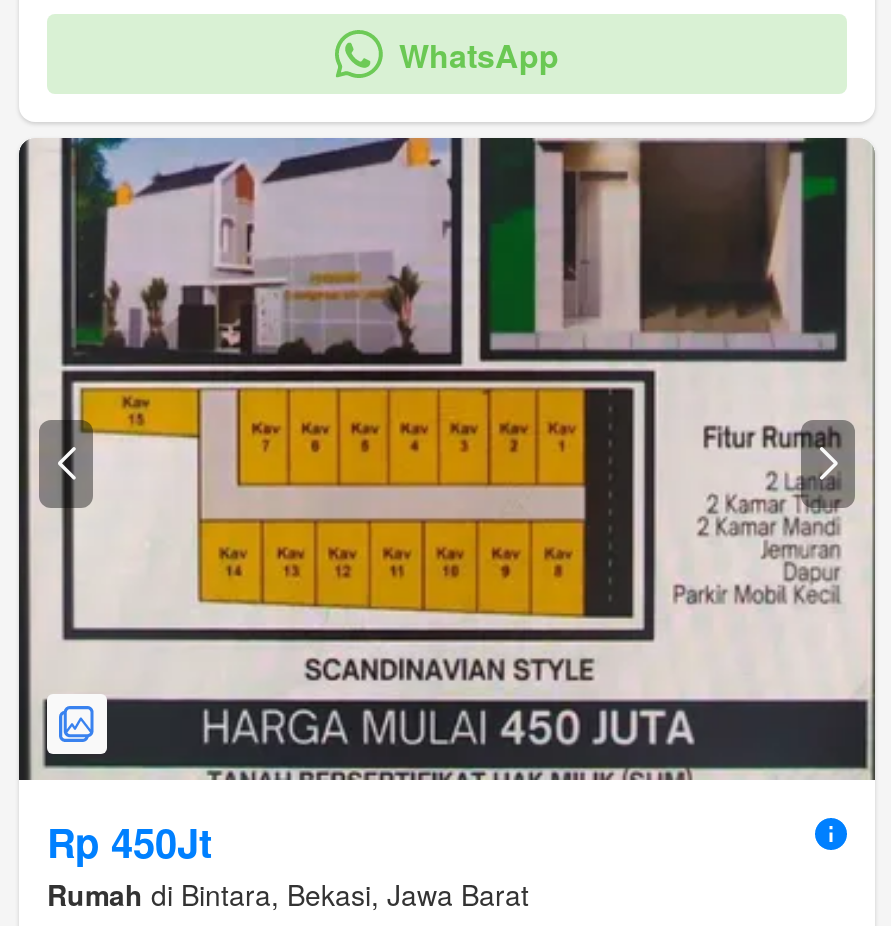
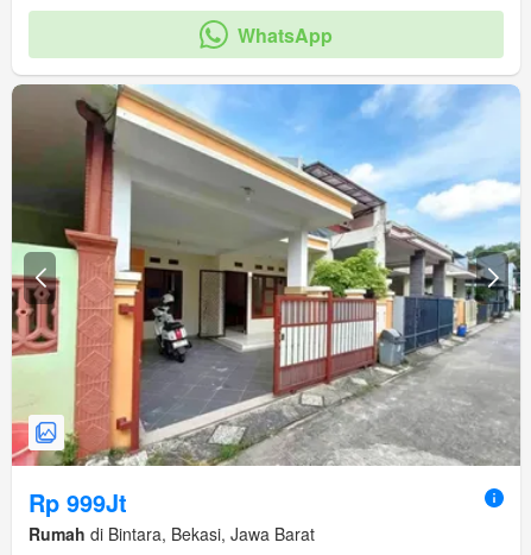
- [image]
- Rp 450Jt
+ [image]
+ Rp 999Jt
